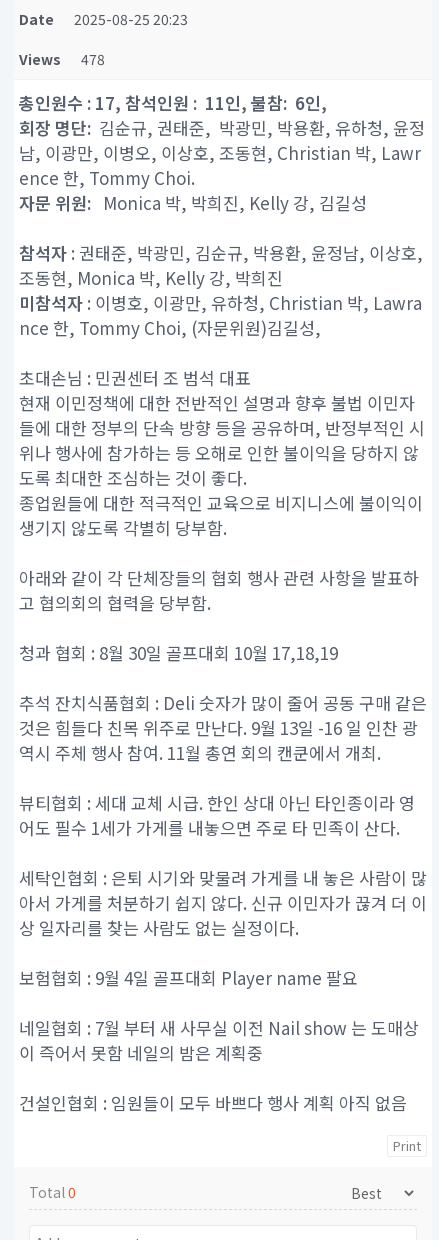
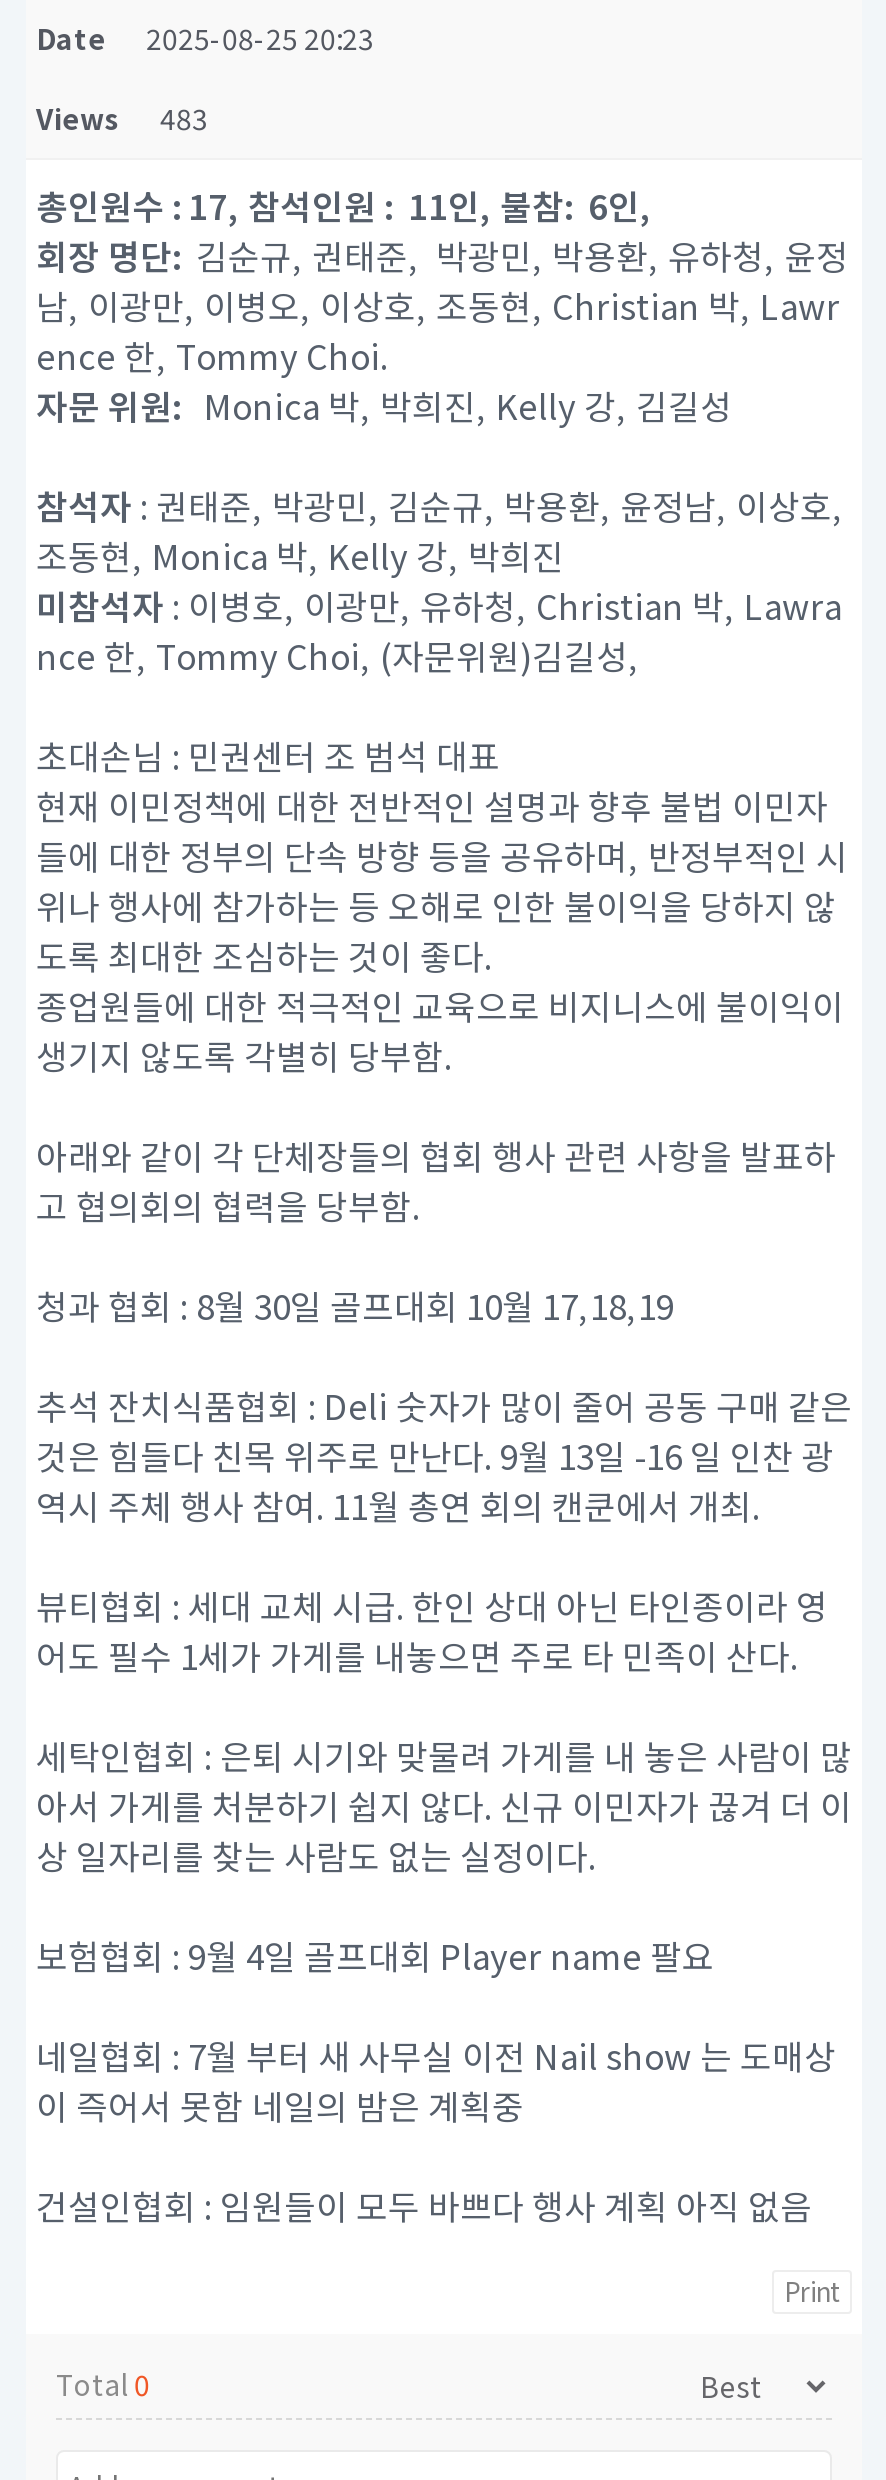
- Views 478
+ Views 483
